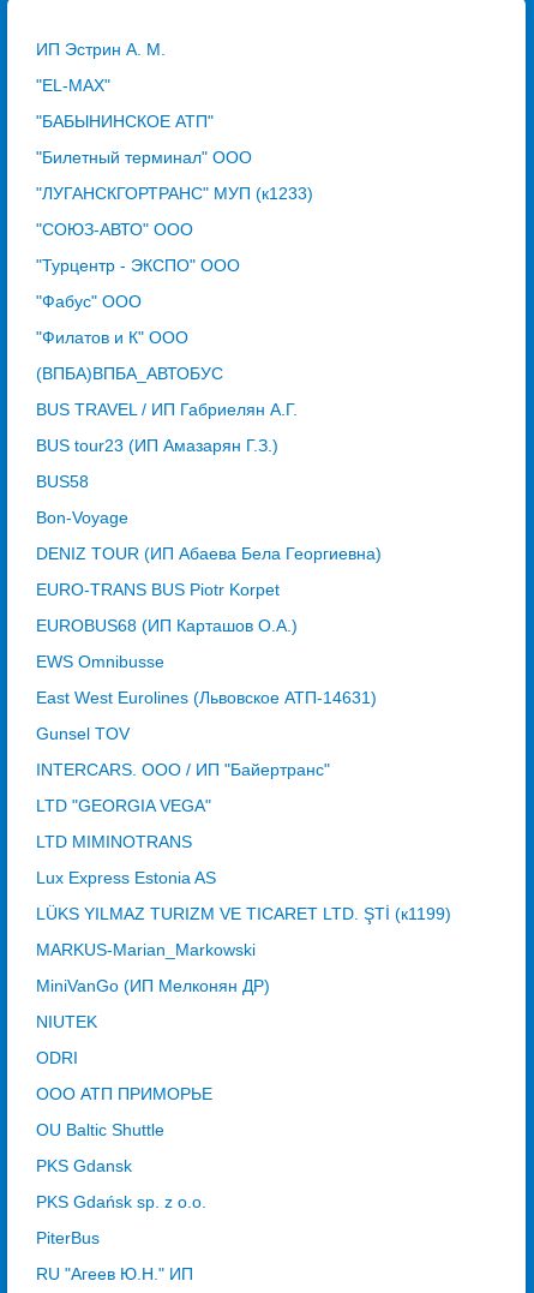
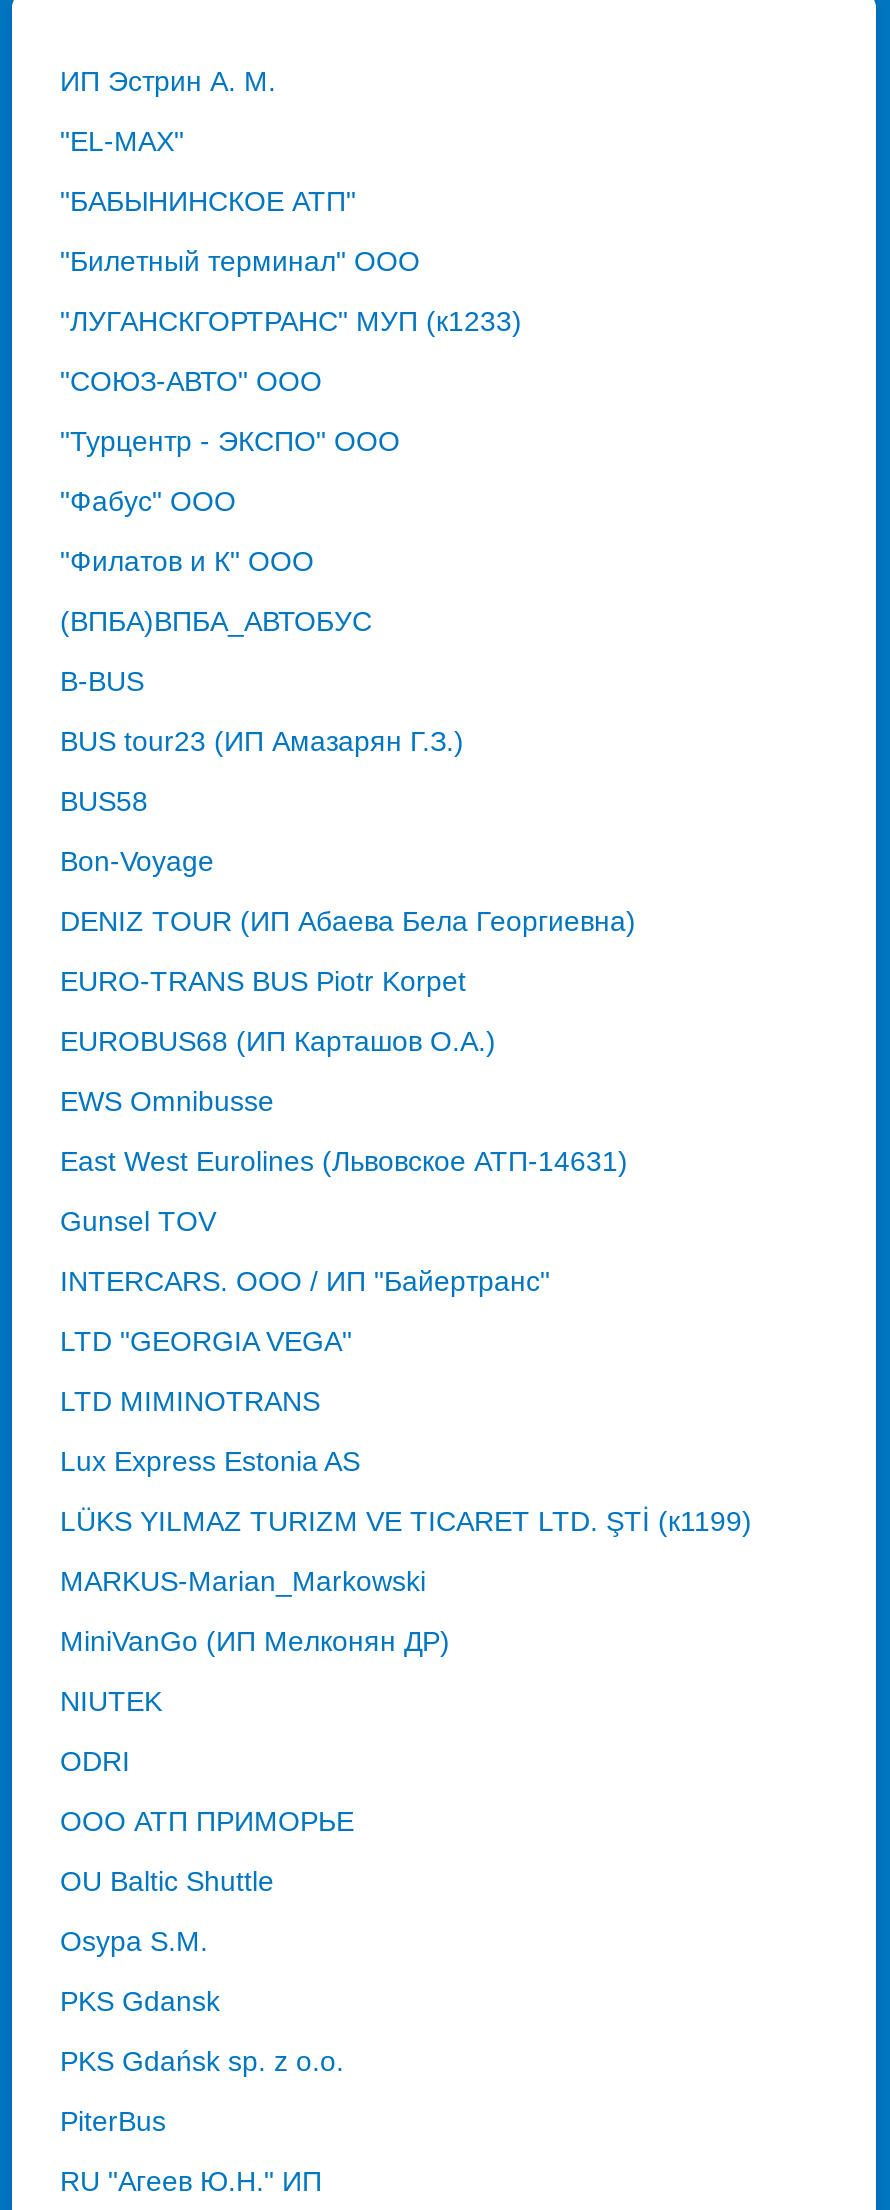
- BUS TRAVEL / ИП Габриелян А.Г.
+ B-BUS

+ Osypa S.M.
